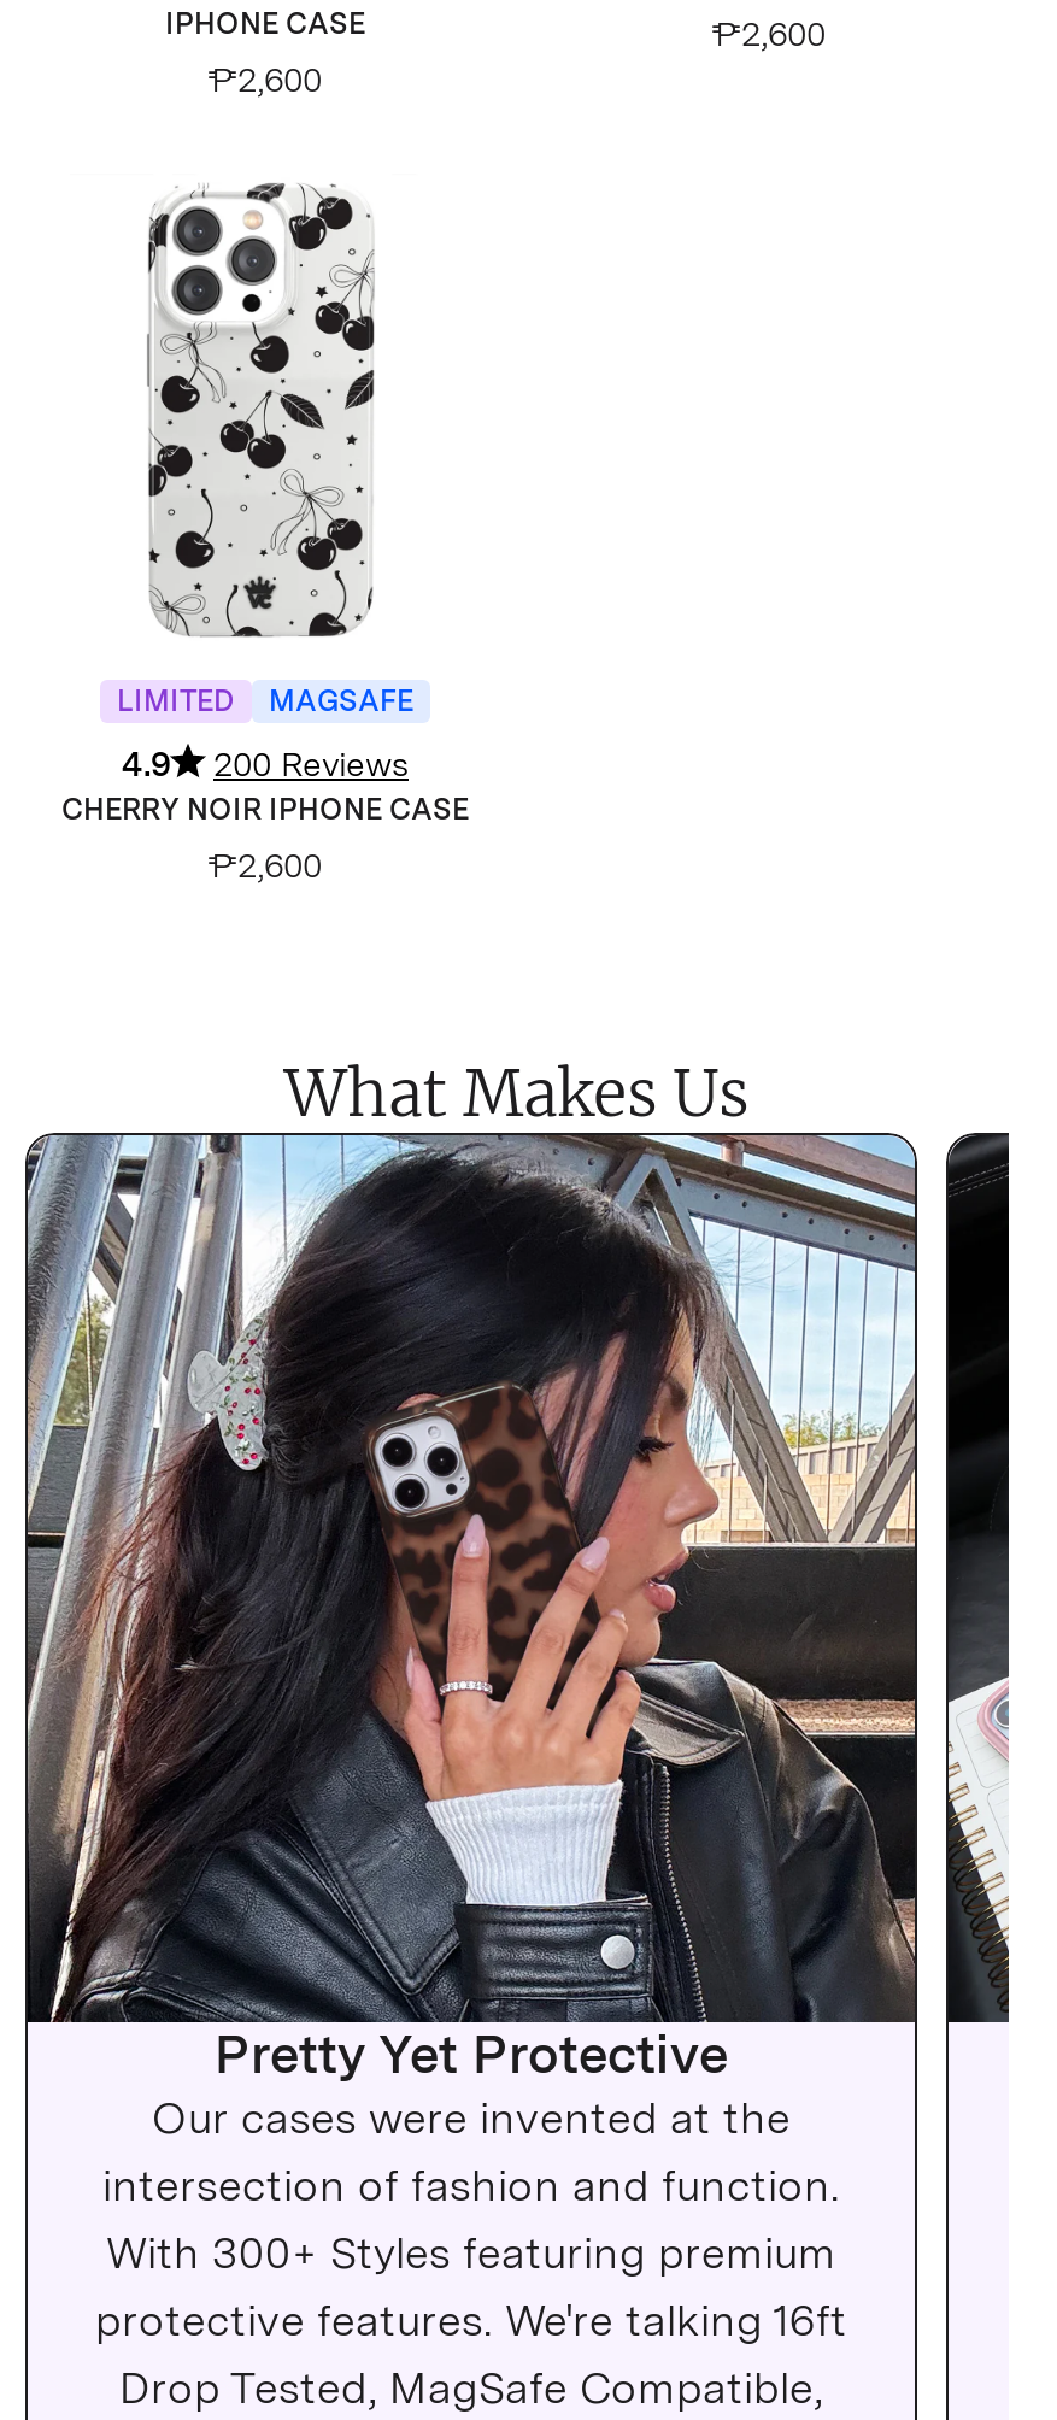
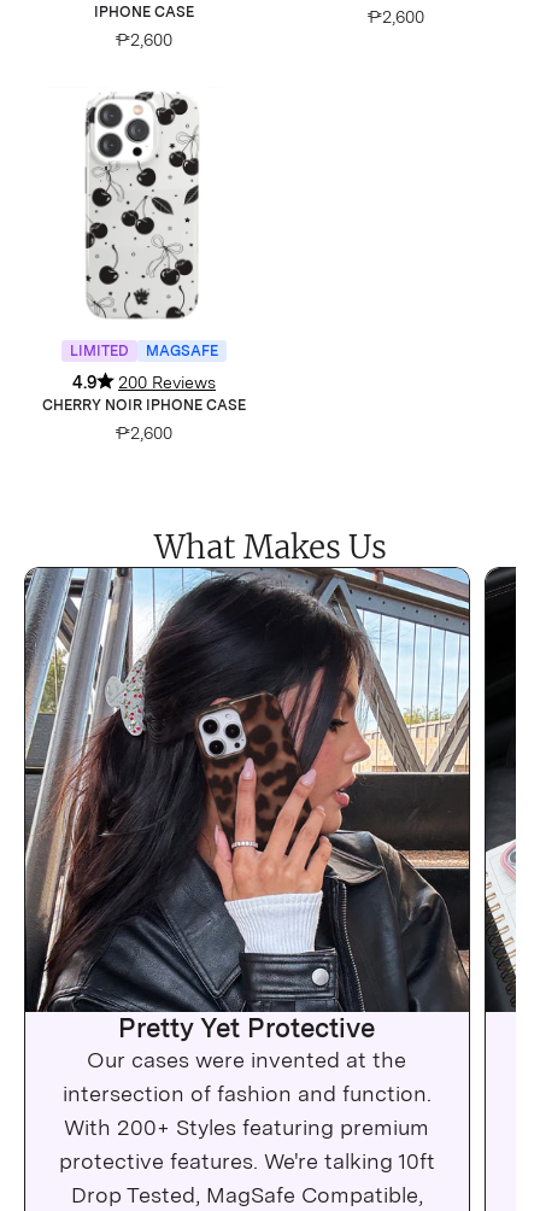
- With 300+ Styles featuring premium
+ With 200+ Styles featuring premium

- protective features. We're talking 16ft
+ protective features. We're talking 10ft
